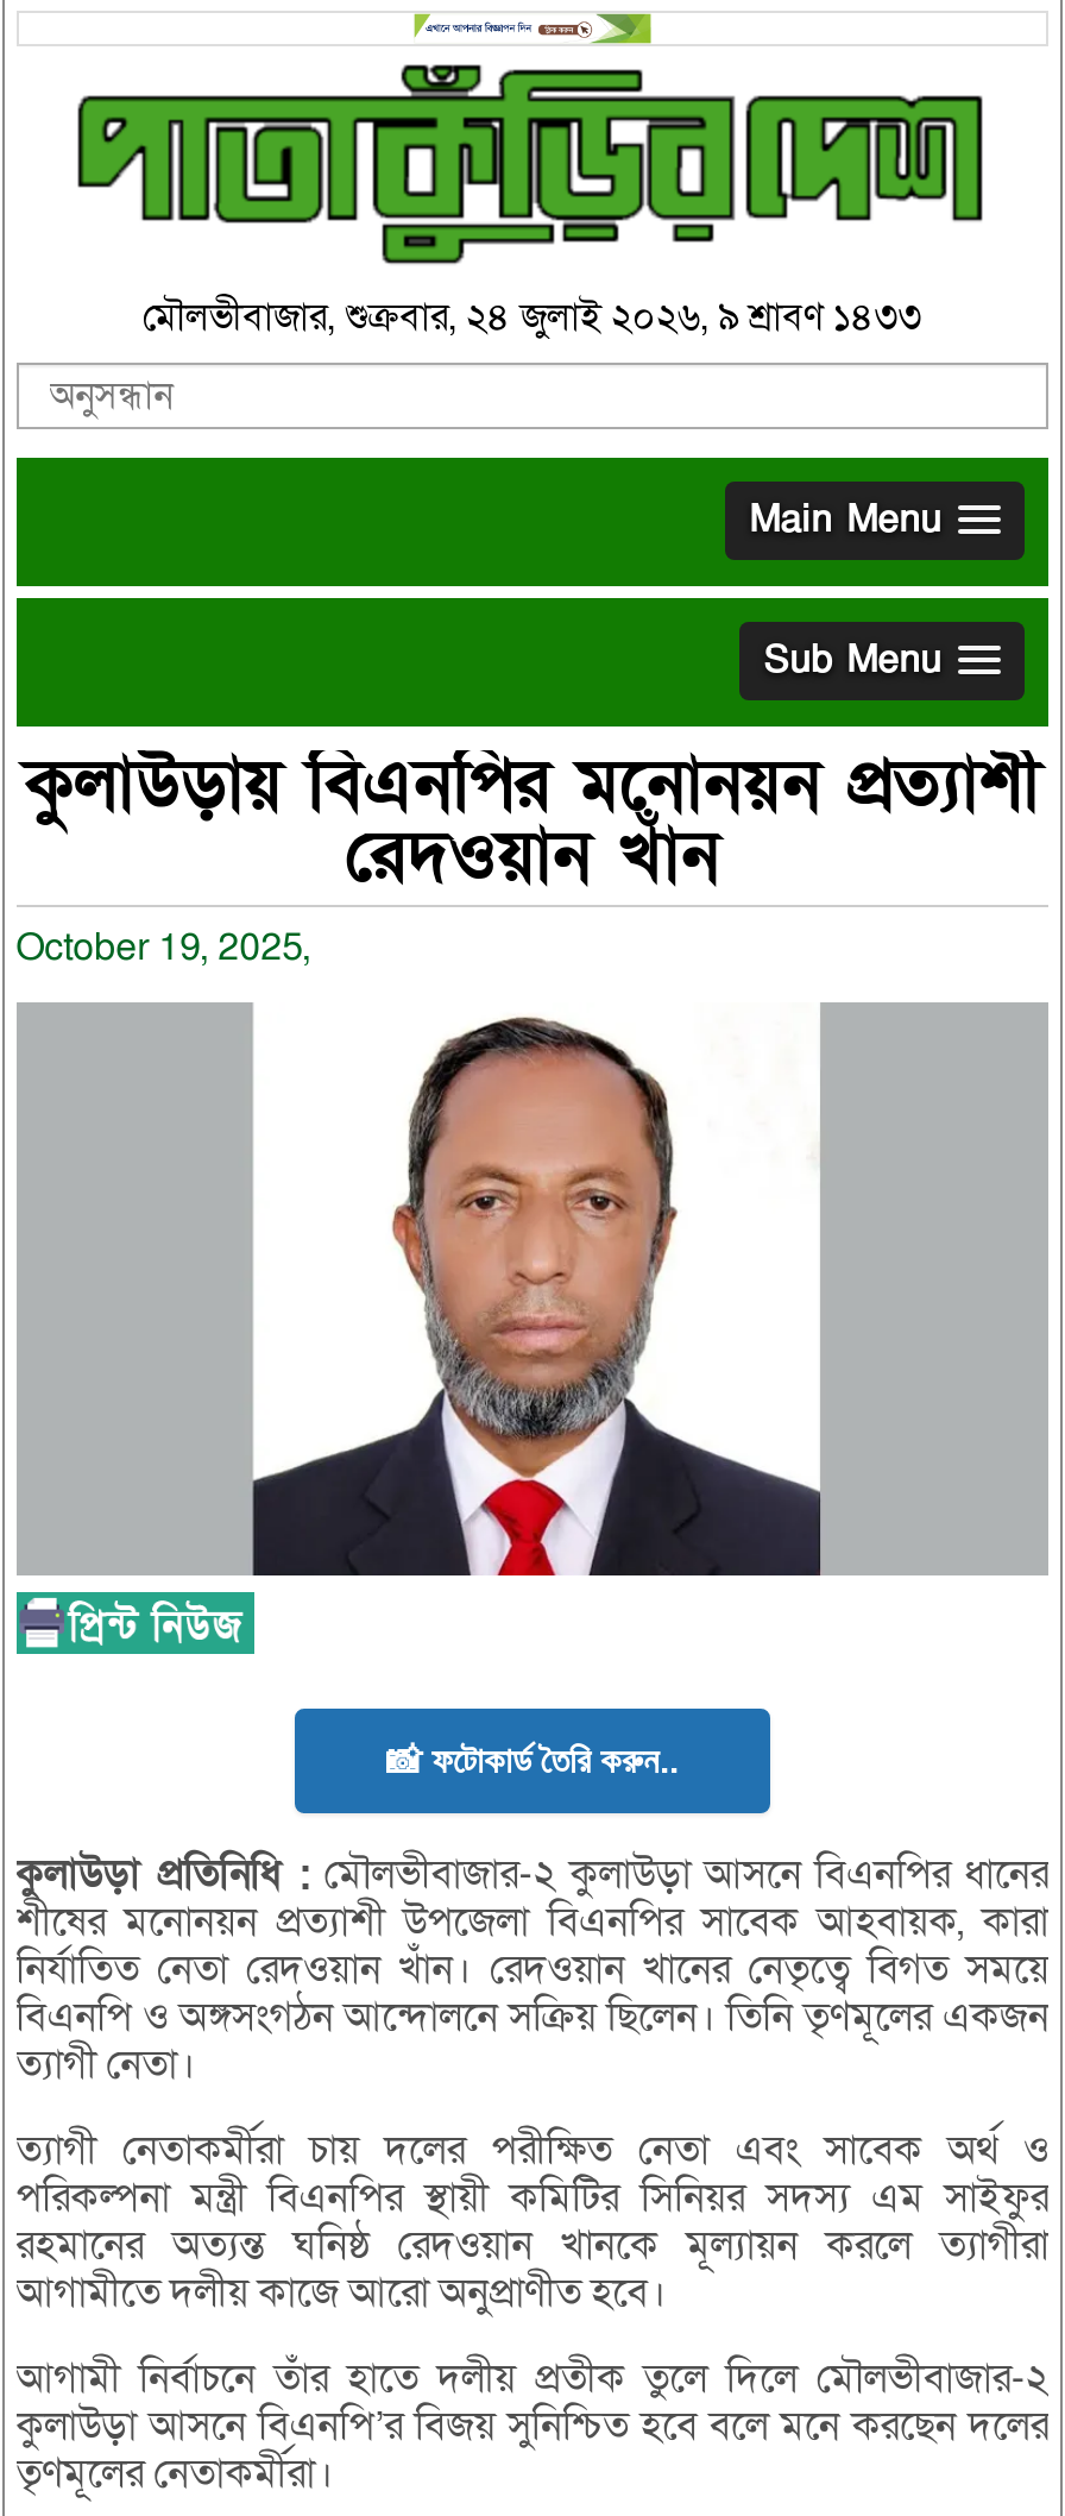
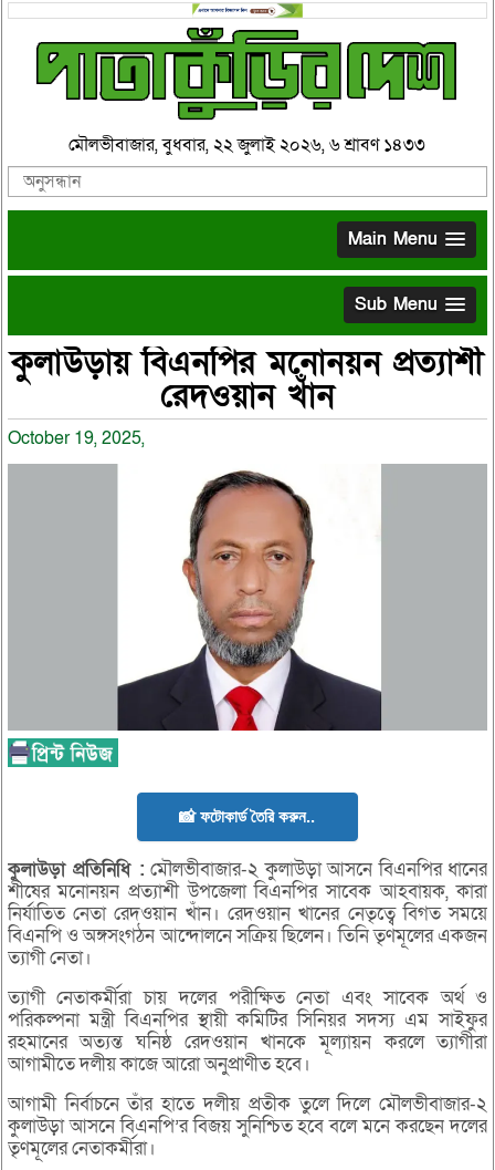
- মৌলভীবাজার, শুক্রবার, ২৪ জুলাই ২০২৬, ৯ শ্রাবণ ১৪৩৩
+ মৌলভীবাজার, বুধবার, ২২ জুলাই ২০২৬, ৬ শ্রাবণ ১৪৩৩
